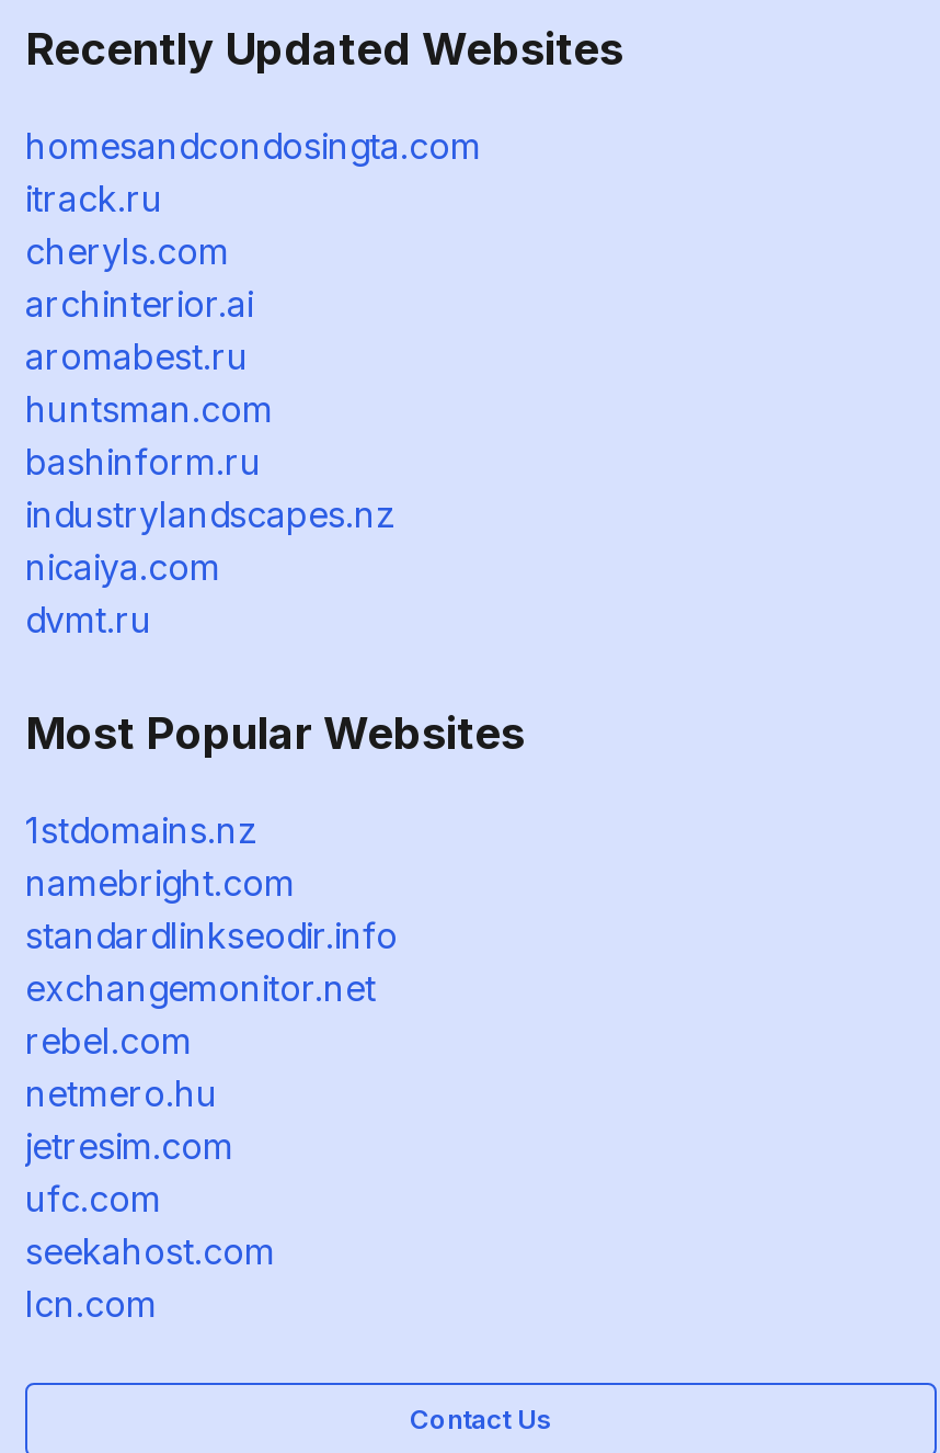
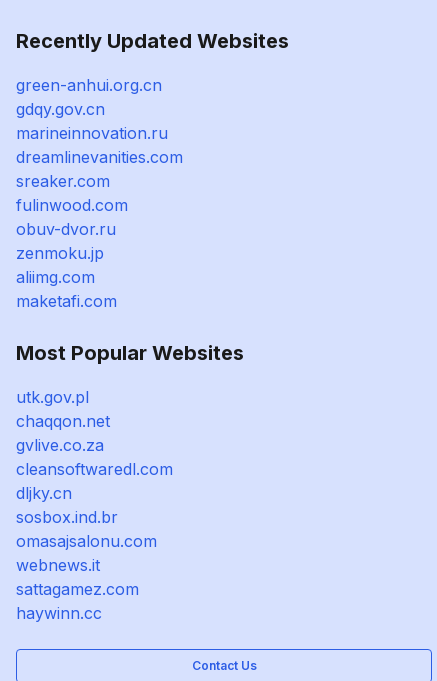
- homesandcondosingta.com
- itrack.ru
- cheryls.com
- archinterior.ai
- aromabest.ru
- huntsman.com
- bashinform.ru
- industrylandscapes.nz
- nicaiya.com
- dvmt.ru
+ green-anhui.org.cn
+ gdqy.gov.cn
+ marineinnovation.ru
+ dreamlinevanities.com
+ sreaker.com
+ fulinwood.com
+ obuv-dvor.ru
+ zenmoku.jp
+ aliimg.com
+ maketafi.com

- 1stdomains.nz
- namebright.com
- standardlinkseodir.info
- exchangemonitor.net
- rebel.com
- netmero.hu
- jetresim.com
- ufc.com
- seekahost.com
- lcn.com
+ utk.gov.pl
+ chaqqon.net
+ gvlive.co.za
+ cleansoftwaredl.com
+ dljky.cn
+ sosbox.ind.br
+ omasajsalonu.com
+ webnews.it
+ sattagamez.com
+ haywinn.cc
